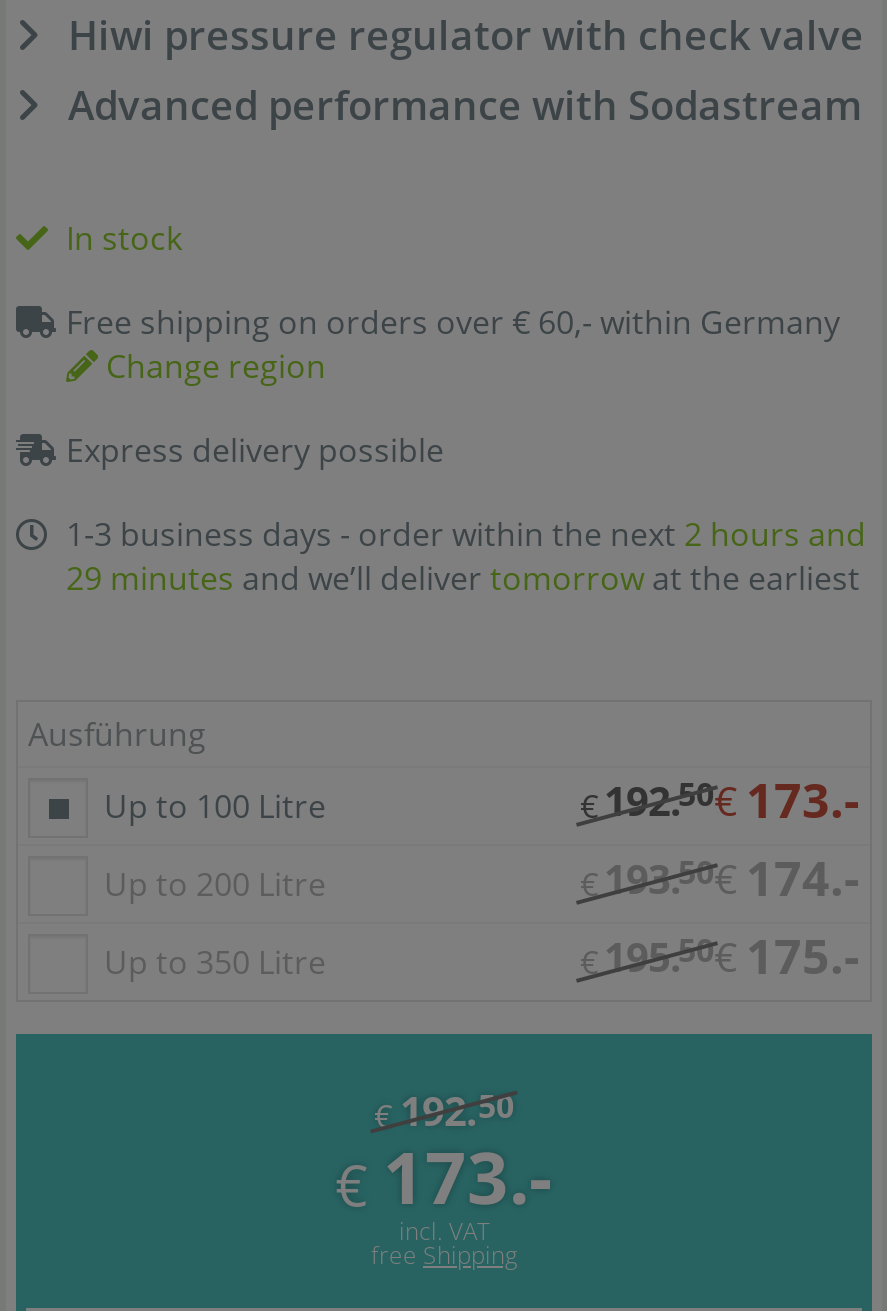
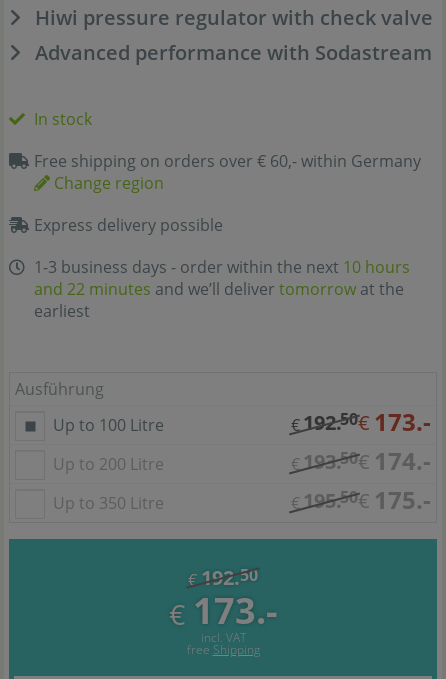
- 1-3 business days - order within the next 2 hours and
- 29 minutes and we’ll deliver tomorrow at the earliest
+ 1-3 business days - order within the next 10 hours
+ and 22 minutes and we’ll deliver tomorrow at the
+ earliest
